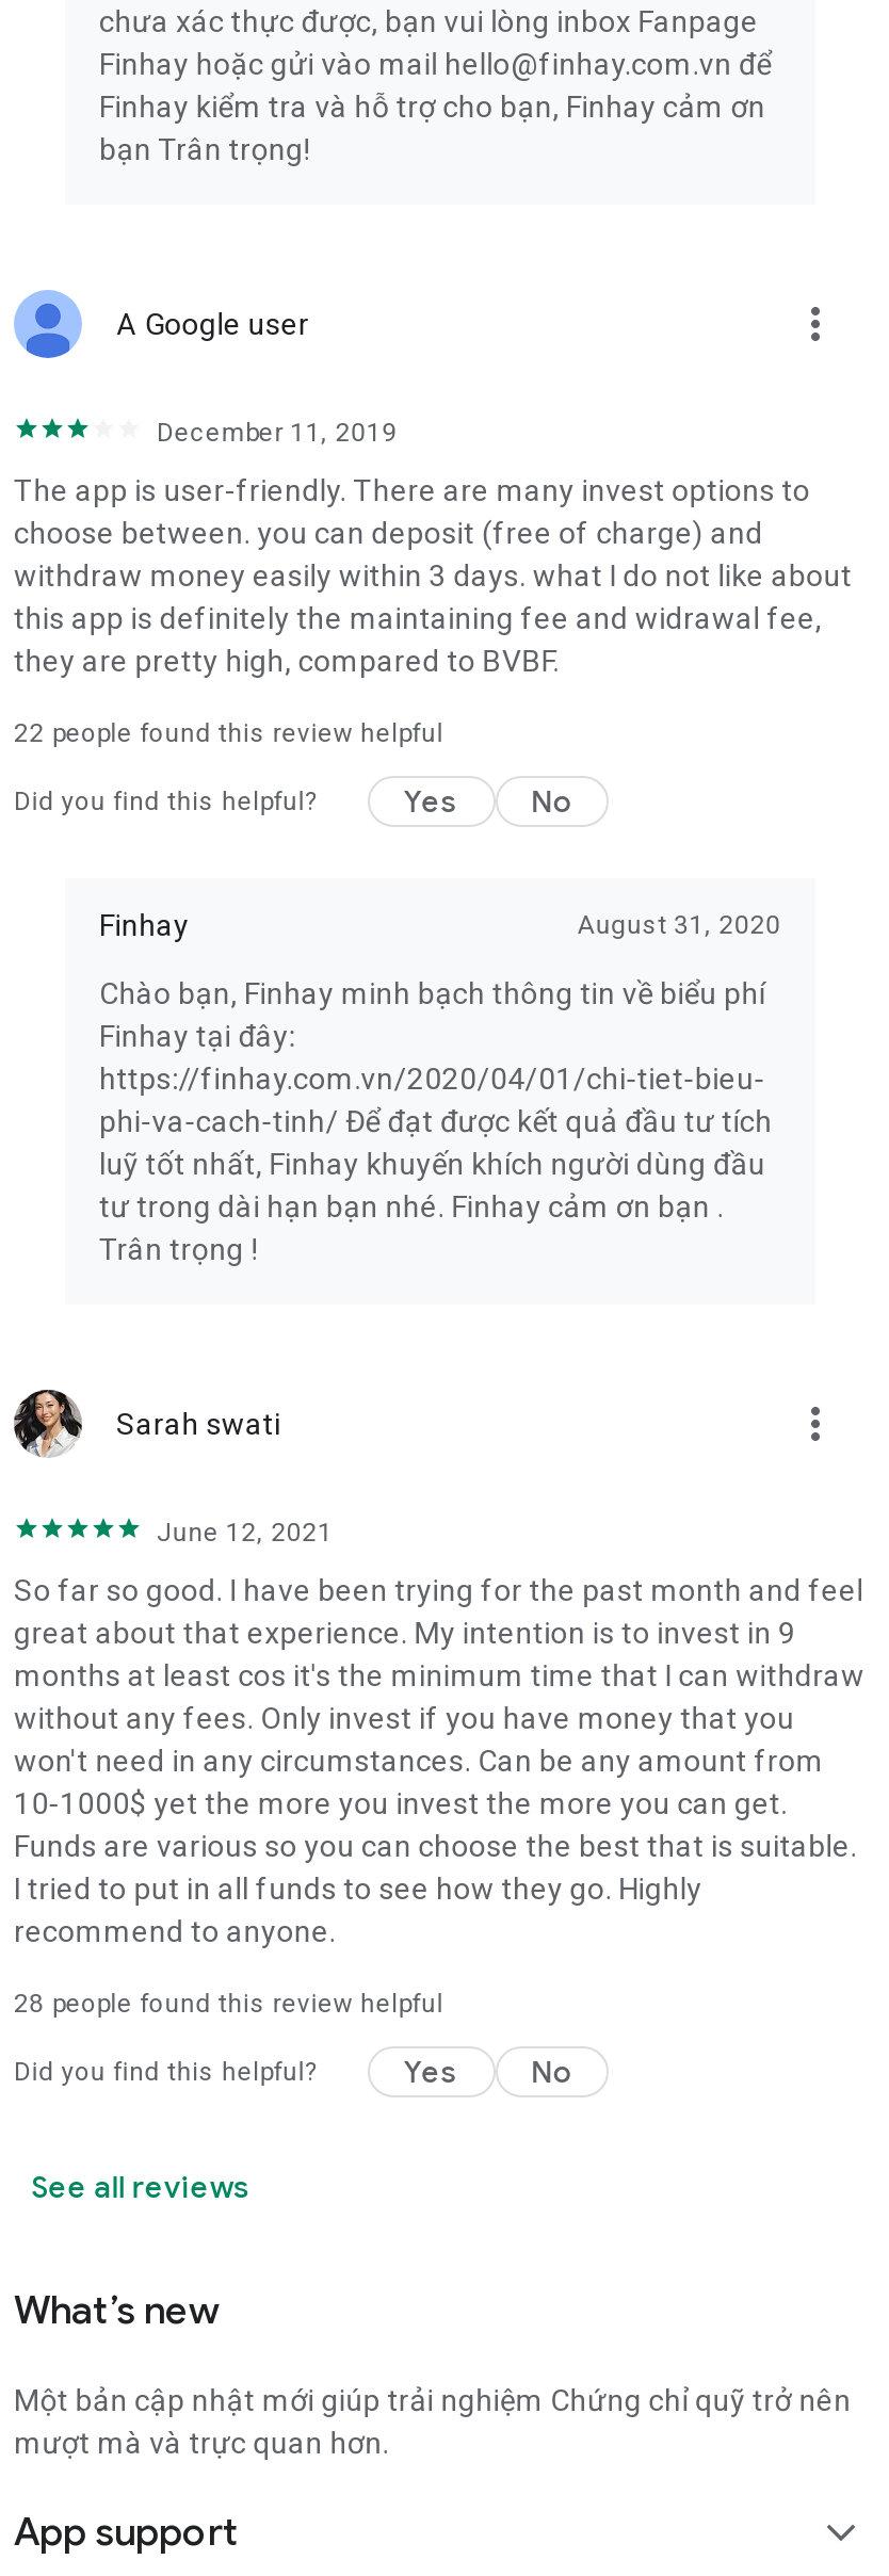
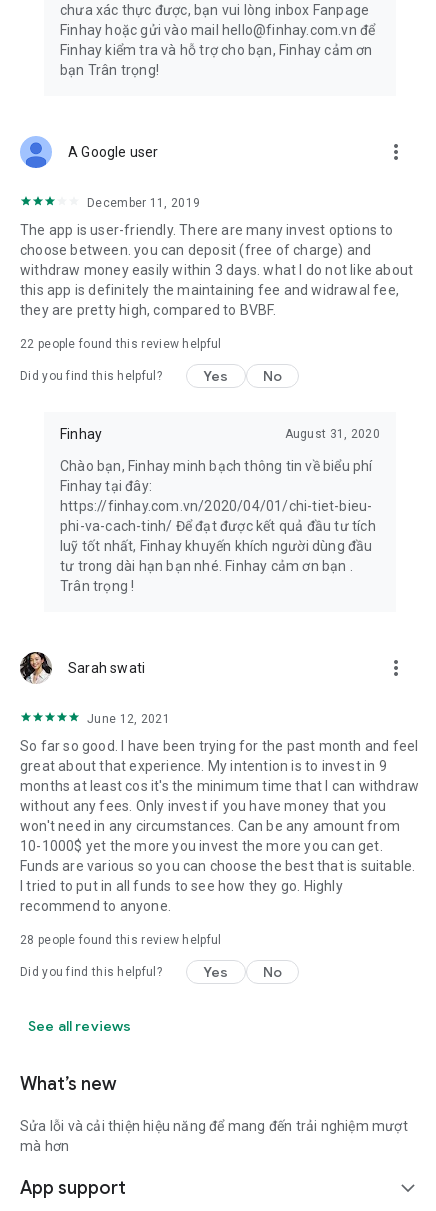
- Một bản cập nhật mới giúp trải nghiệm Chứng chỉ quỹ trở nên
- mượt mà và trực quan hơn.
+ Sửa lỗi và cải thiện hiệu năng để mang đến trải nghiệm mượt
+ mà hơn
